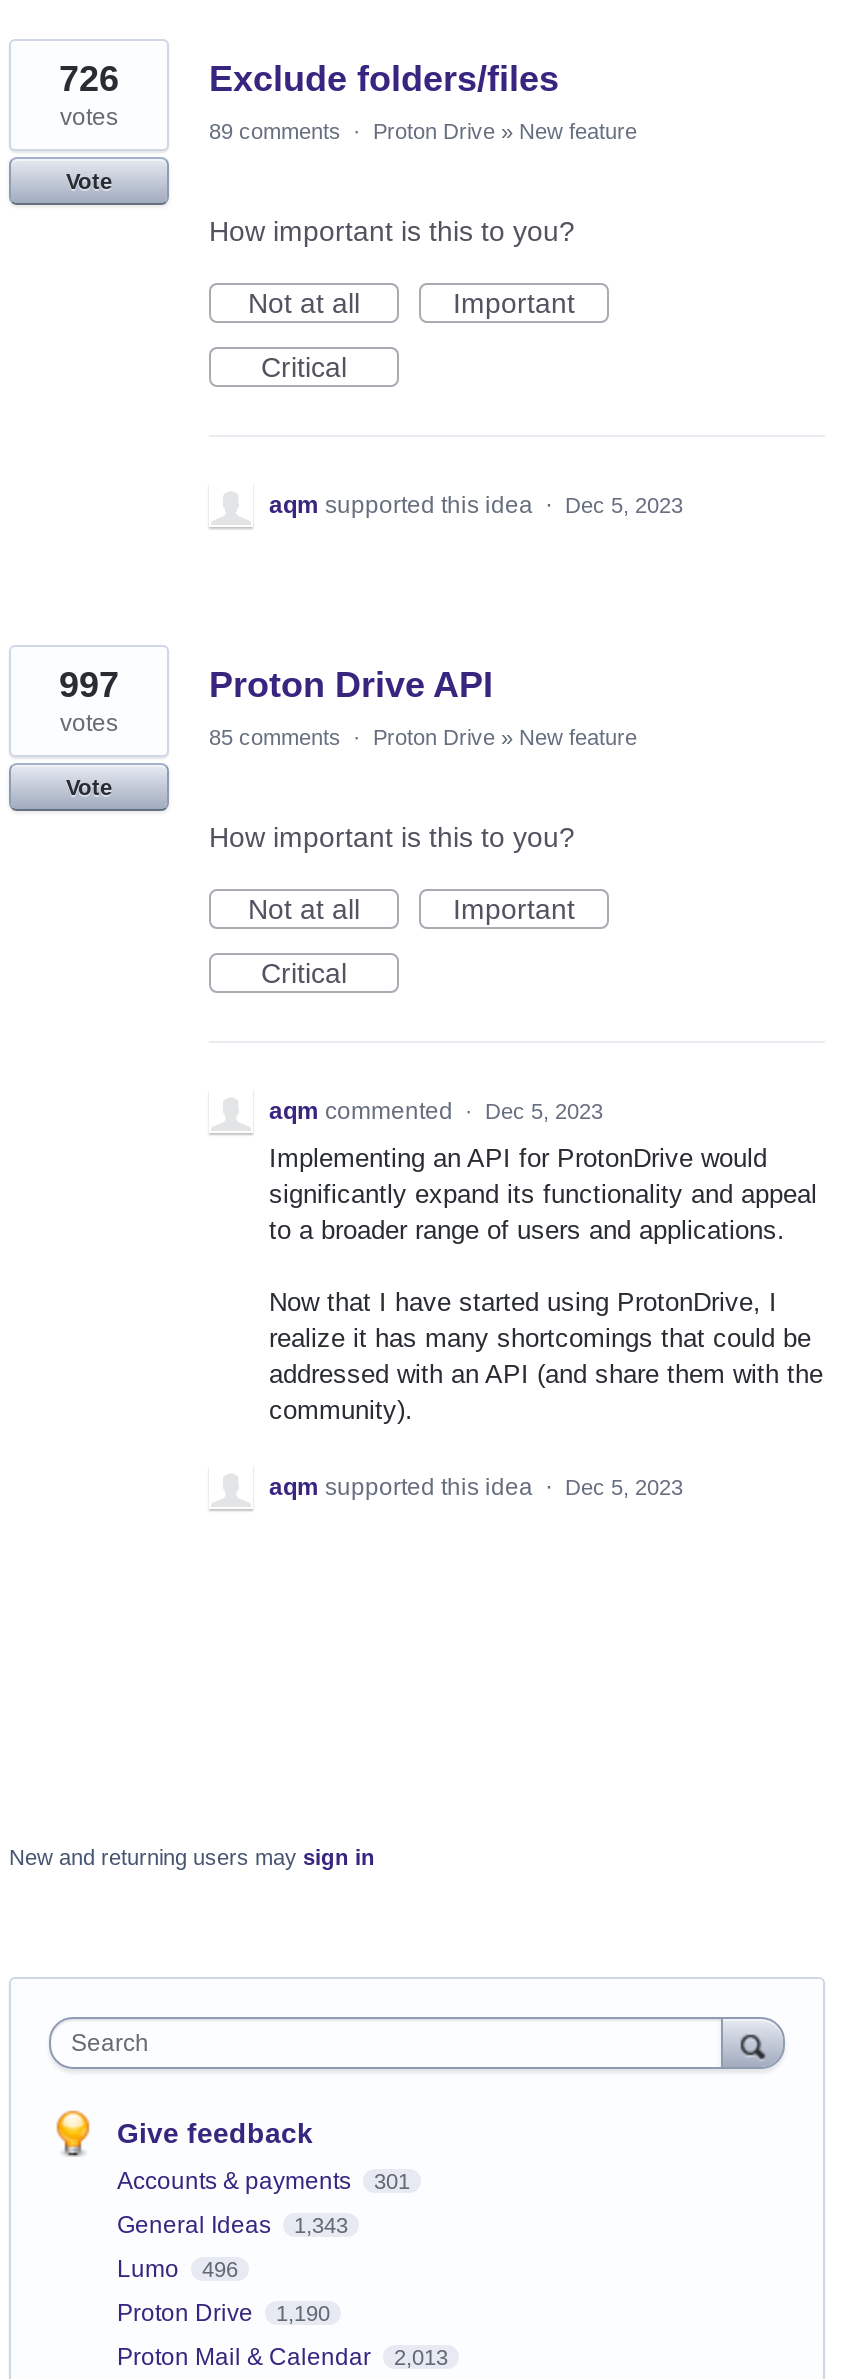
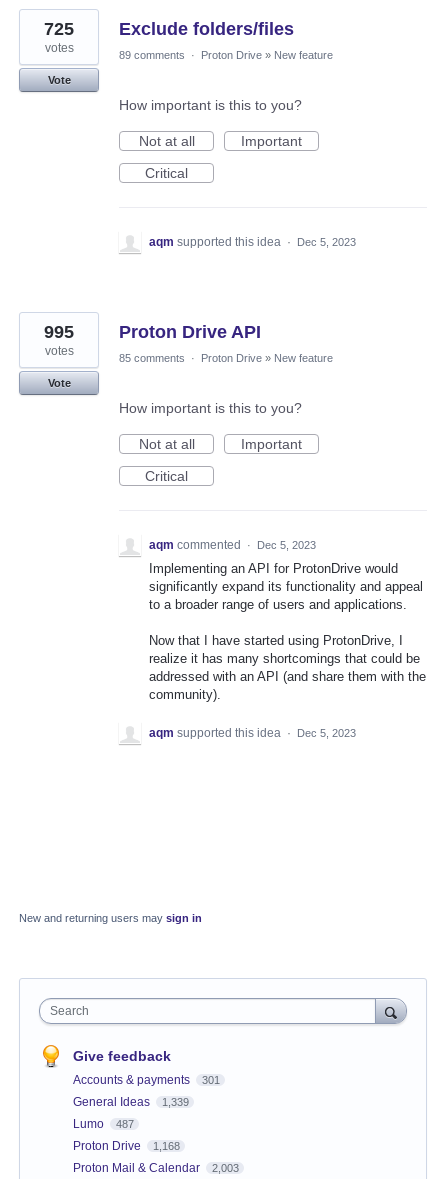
- 726
+ 725

- 997
+ 995

- General Ideas 1,343
+ General Ideas 1,339

- Lumo 496
+ Lumo 487

- Proton Drive 1,190
+ Proton Drive 1,168

- Proton Mail & Calendar 2,013
+ Proton Mail & Calendar 2,003
